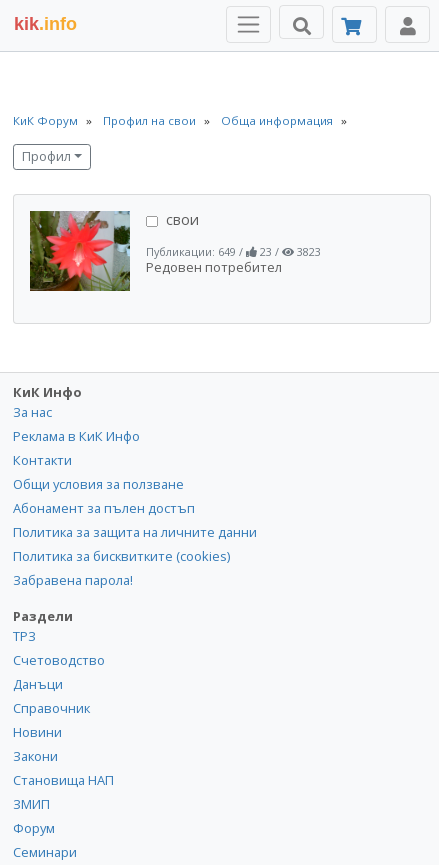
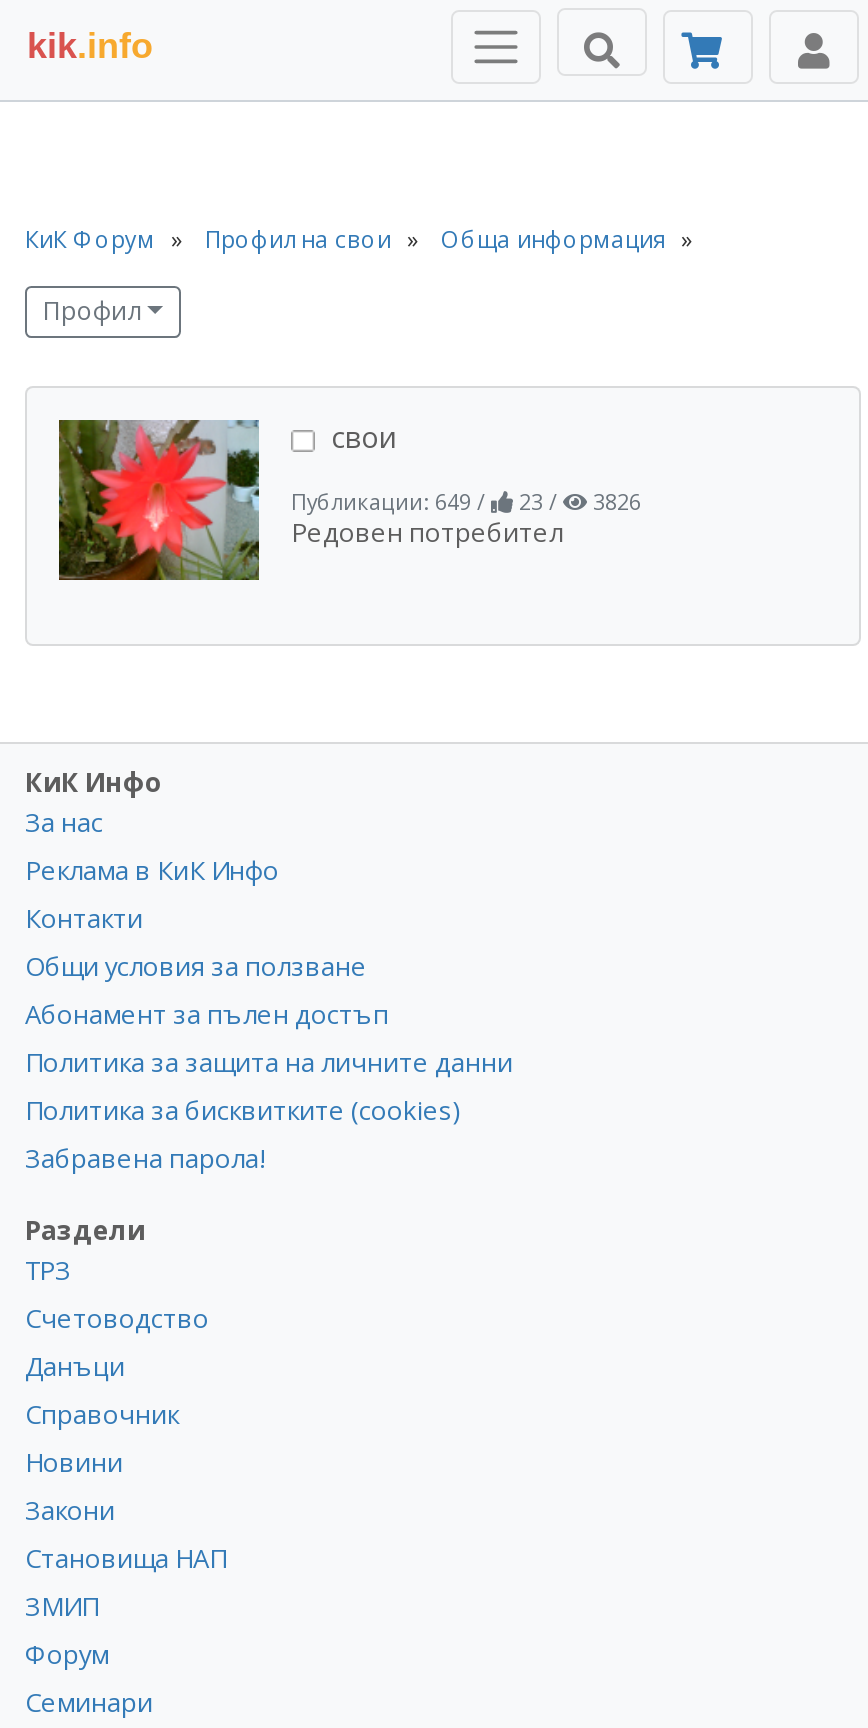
- Публикации: 649 / 23 / 3823
+ Публикации: 649 / 23 / 3826
